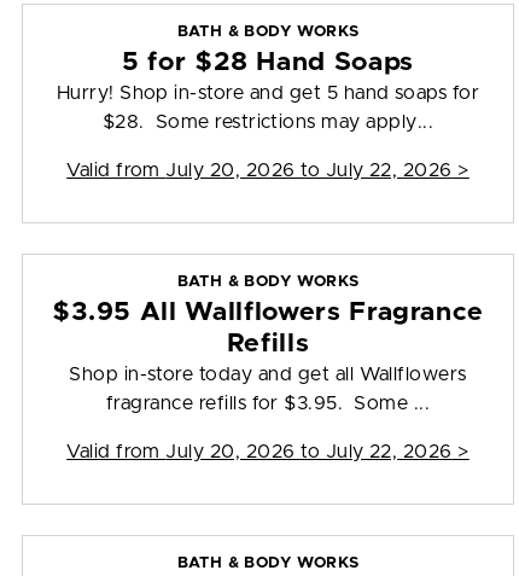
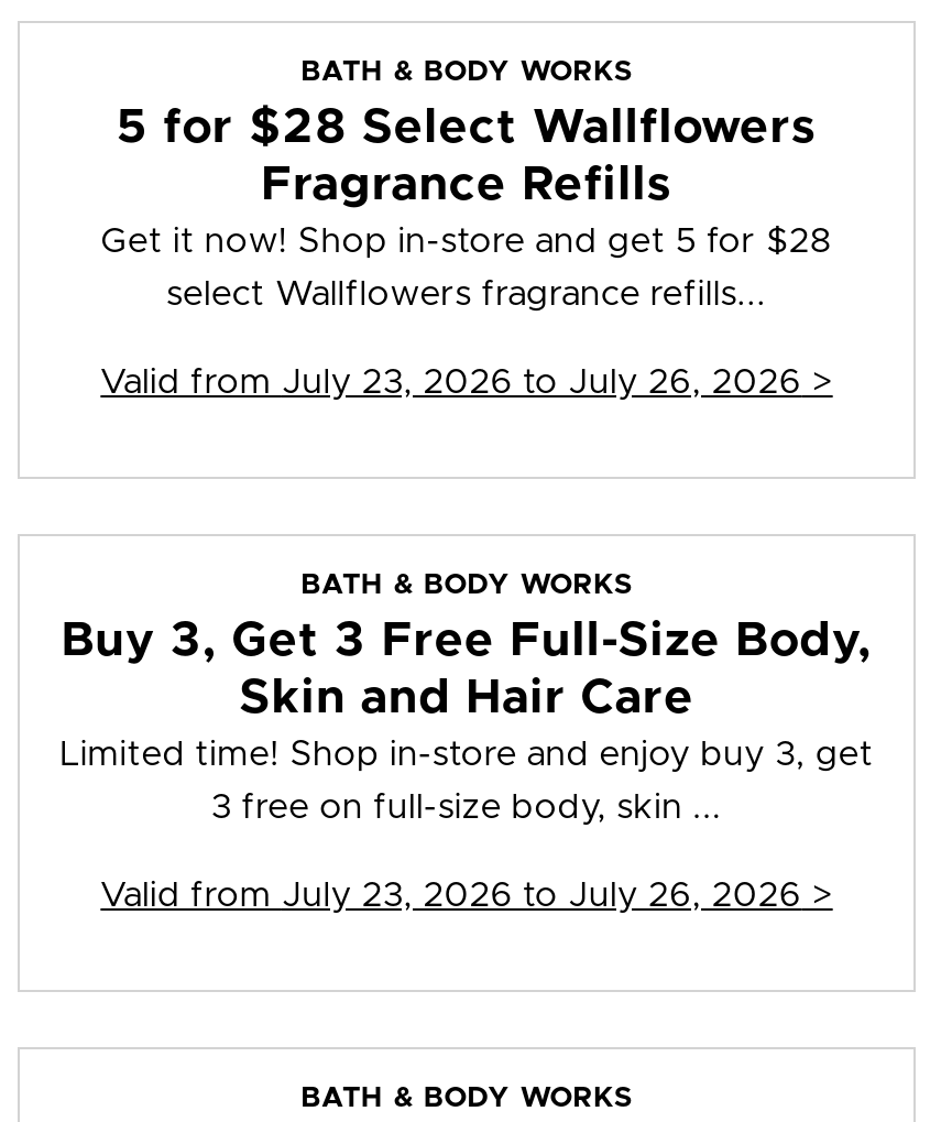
- 5 for $28 Hand Soaps
- Hurry! Shop in-store and get 5 hand soaps for
+ 5 for $28 Select Wallflowers
+ Fragrance Refills
+ Get it now! Shop in-store and get 5 for $28

- $28. Some restrictions may apply...
+ select Wallflowers fragrance refills...

- Valid from July 20, 2026 to July 22, 2026 >
+ Valid from July 23, 2026 to July 26, 2026 >

- $3.95 All Wallflowers Fragrance
- Refills
- Shop in-store today and get all Wallflowers
+ Buy 3, Get 3 Free Full-Size Body,
+ Skin and Hair Care
+ Limited time! Shop in-store and enjoy buy 3, get

- fragrance refills for $3.95. Some ...
+ 3 free on full-size body, skin ...

- Valid from July 20, 2026 to July 22, 2026 >
+ Valid from July 23, 2026 to July 26, 2026 >
